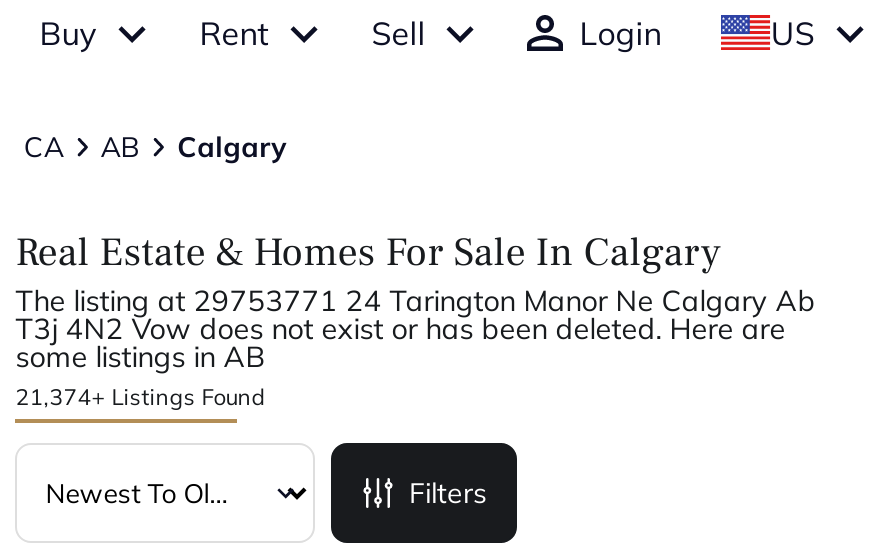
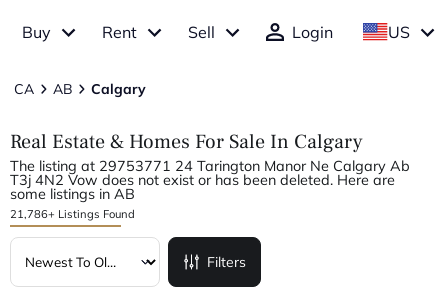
- 21,374+ Listings Found
+ 21,786+ Listings Found
